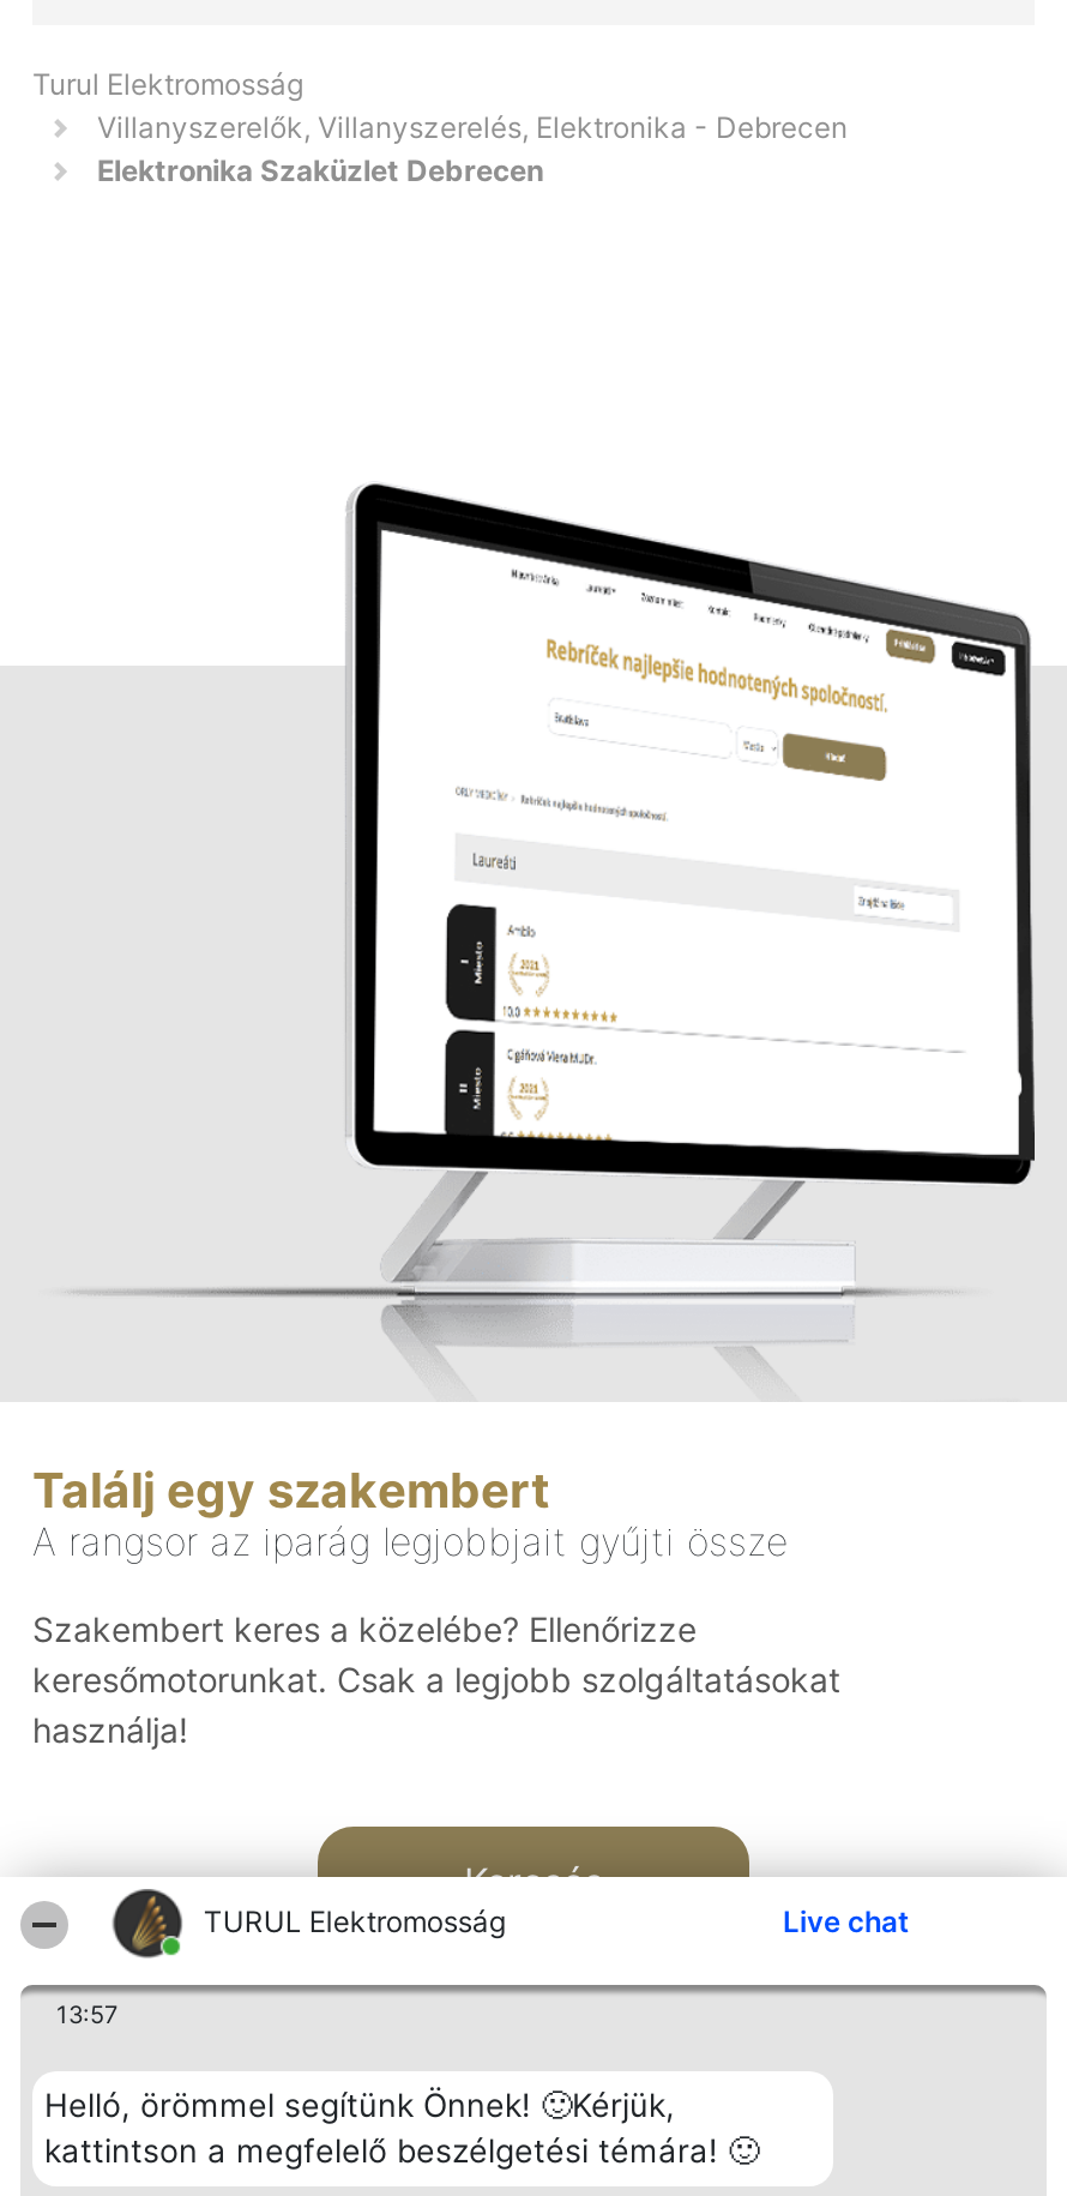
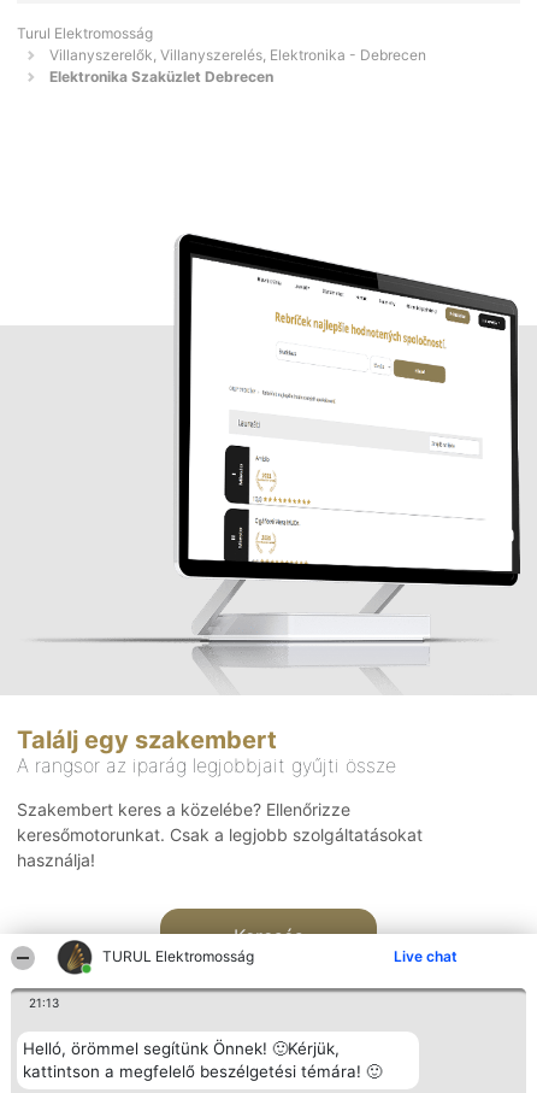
- 13:57
+ 21:13
